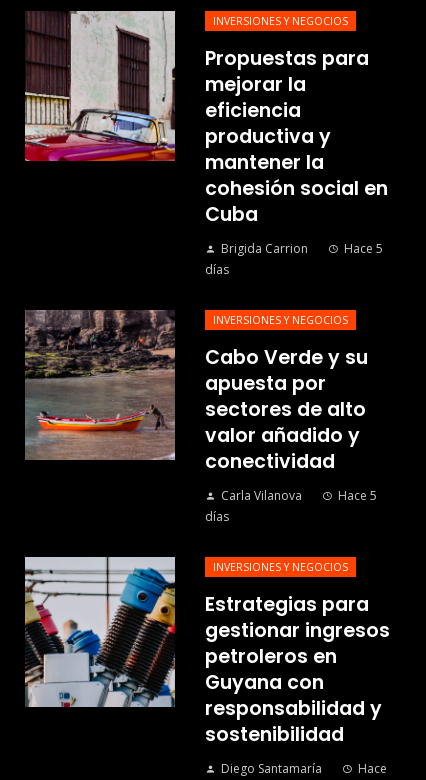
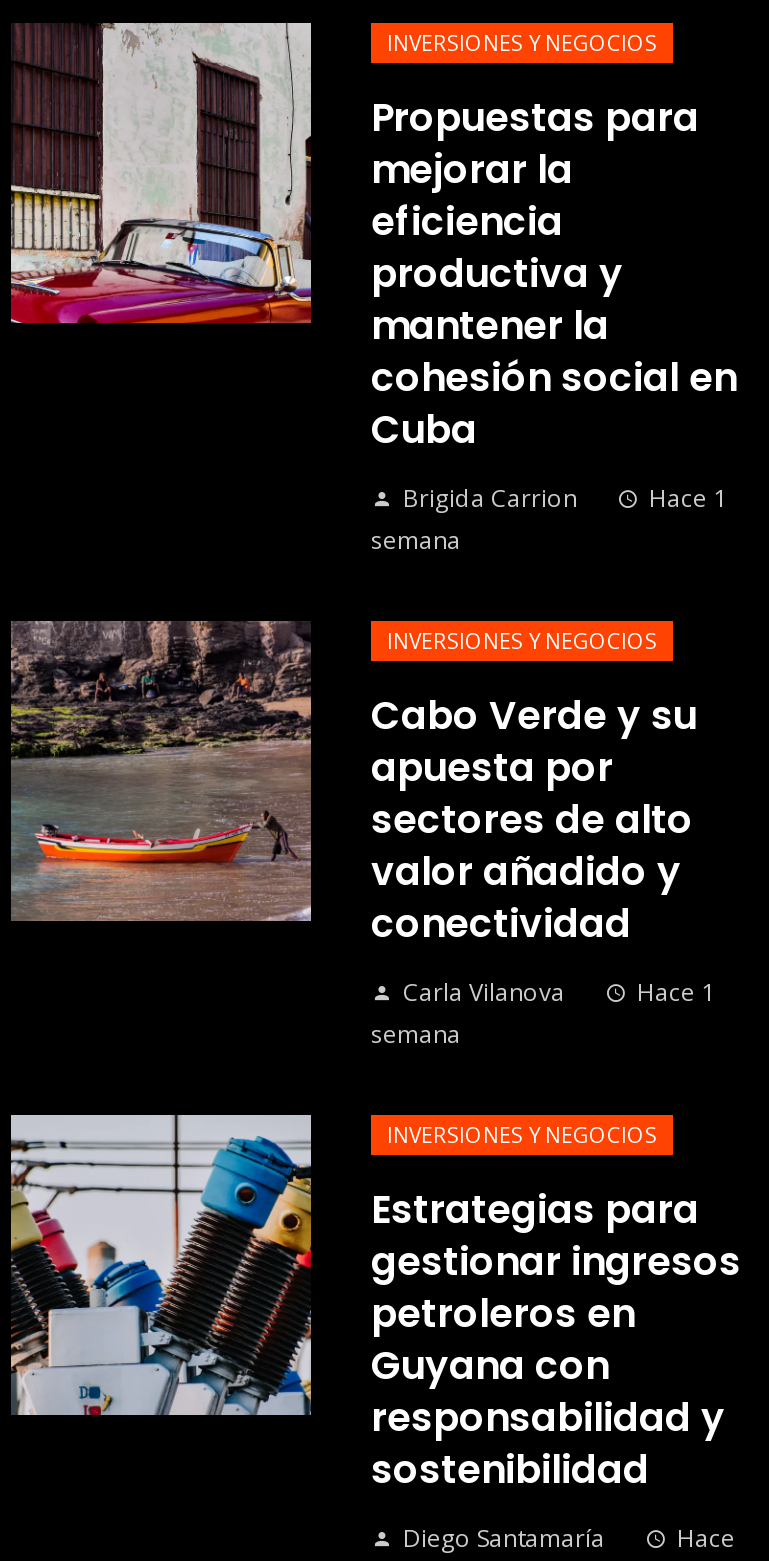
- Hace 5
- días
+ Hace 1
+ semana

- Hace 5
- días
+ Hace 1
+ semana
